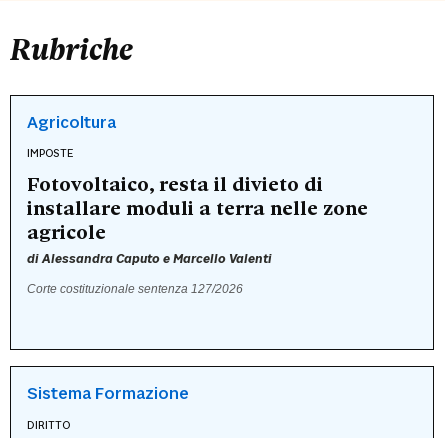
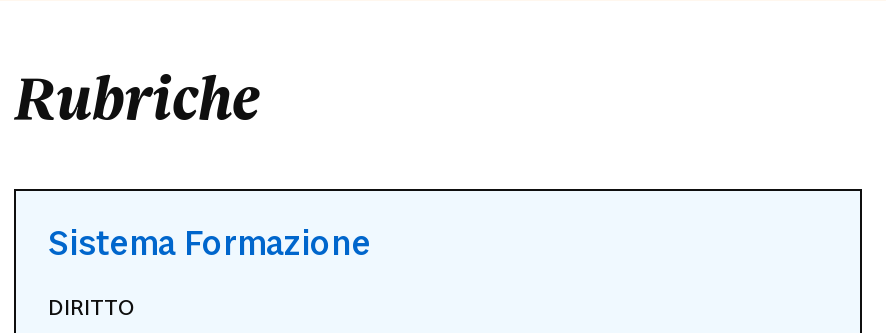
- Agricoltura
- IMPOSTE
- Fotovoltaico, resta il divieto di
- installare moduli a terra nelle zone
- agricole
- di Alessandra Caputo e Marcello Valenti
- Corte costituzionale sentenza 127/2026
